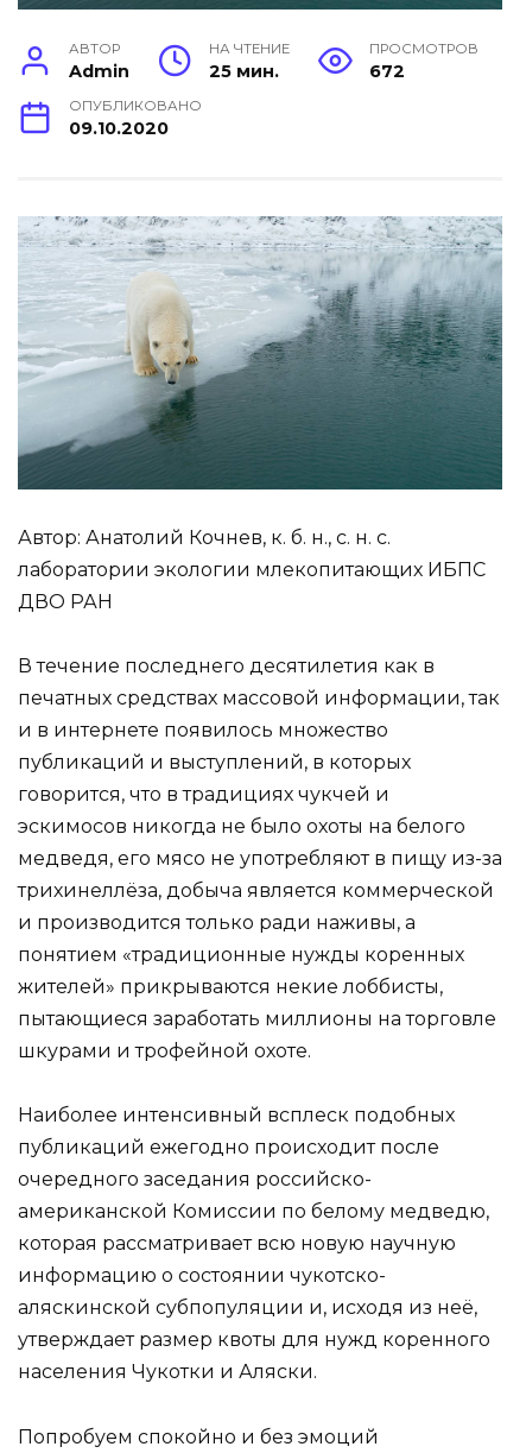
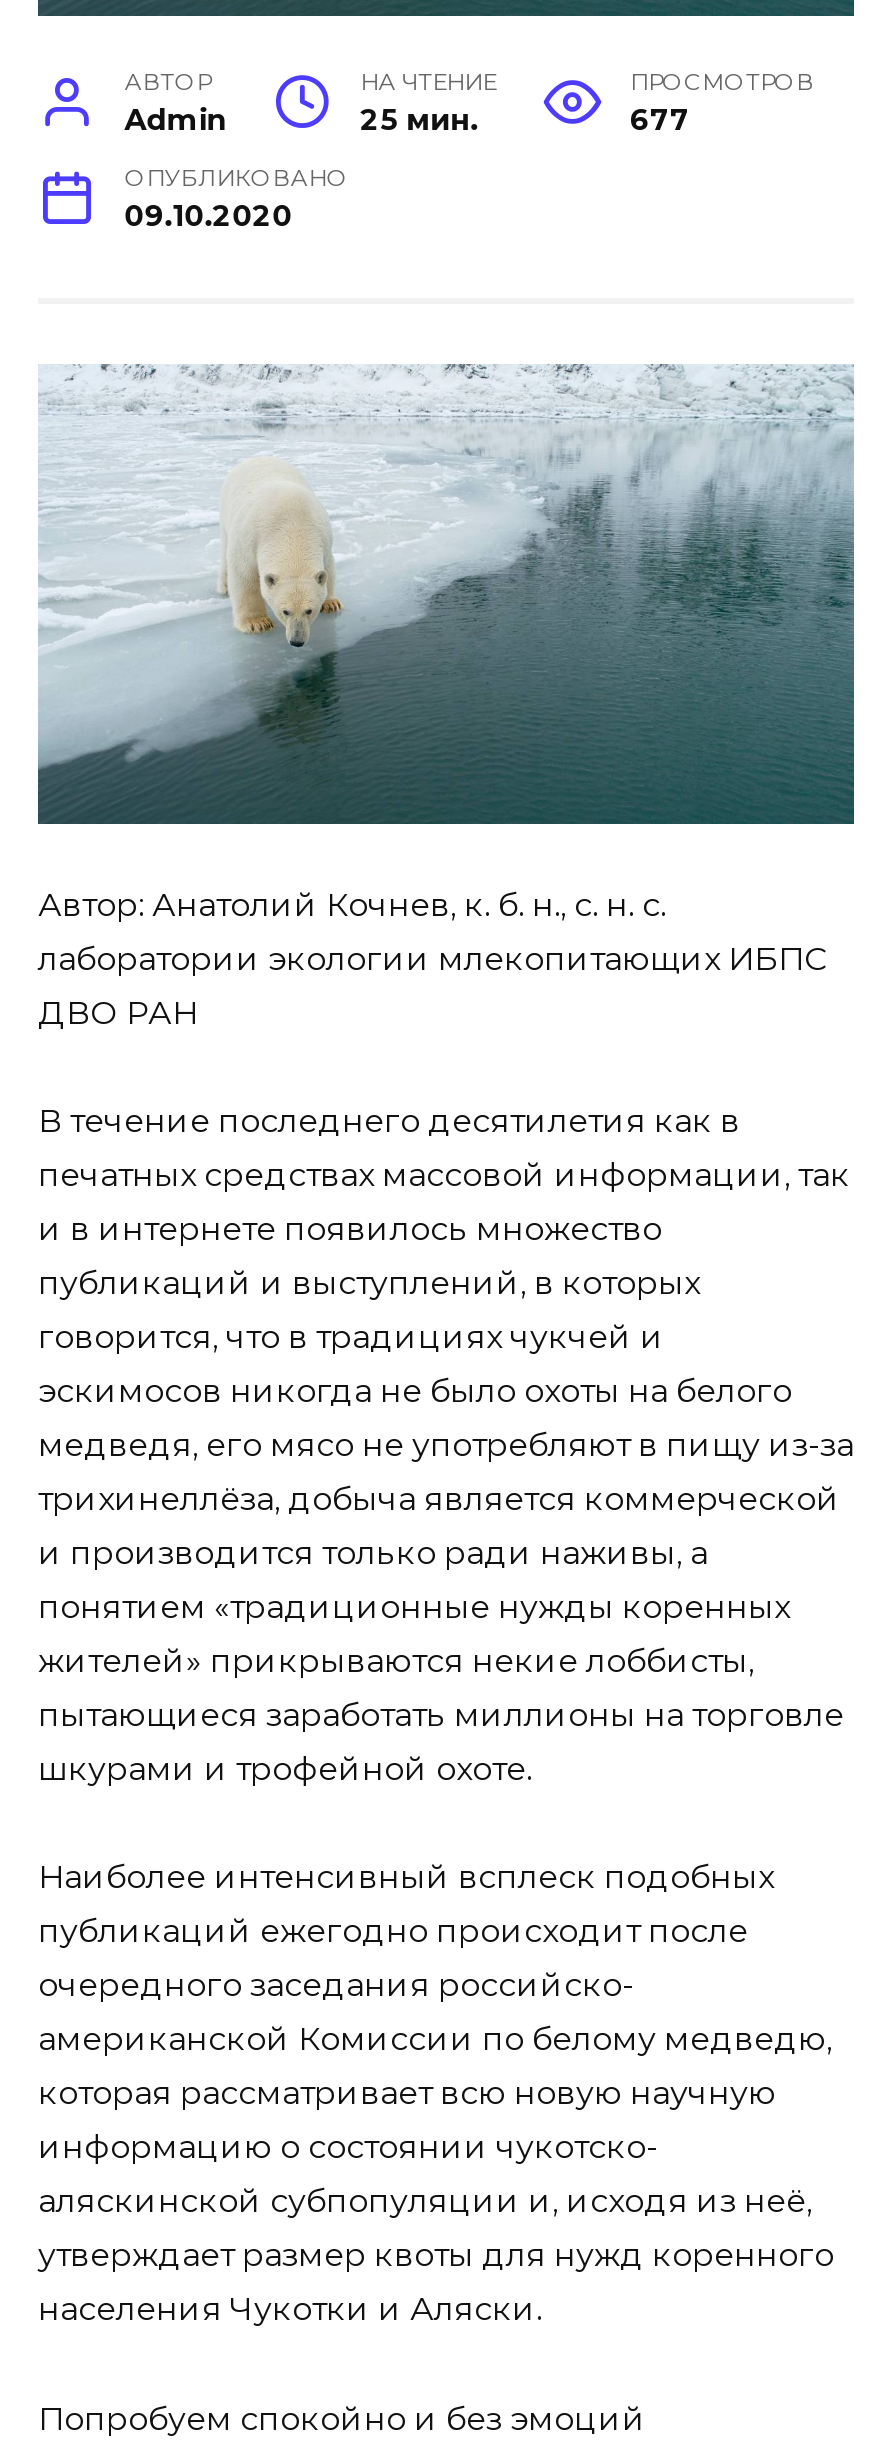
- 672
+ 677
